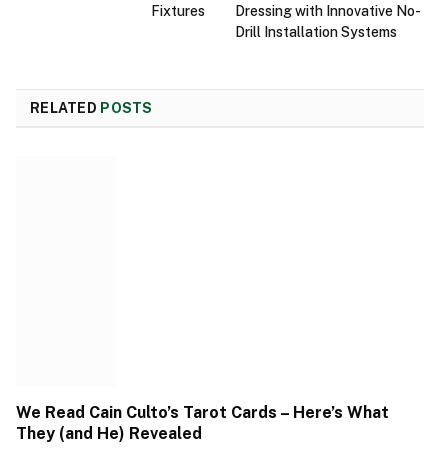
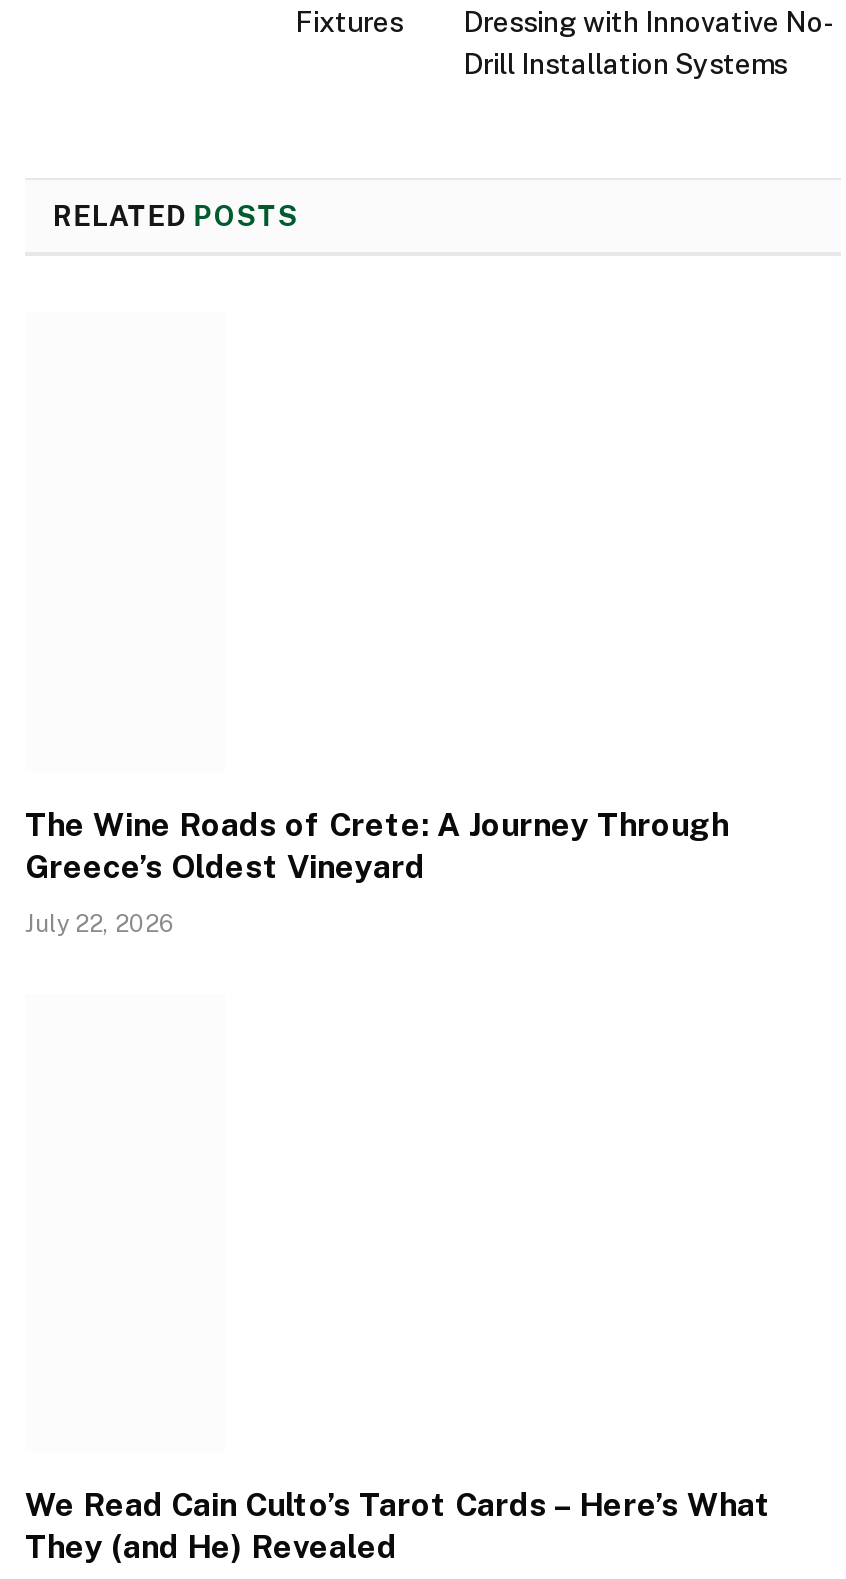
+ The Wine Roads of Crete: A Journey Through
+ Greece’s Oldest Vineyard
+ July 22, 2026
